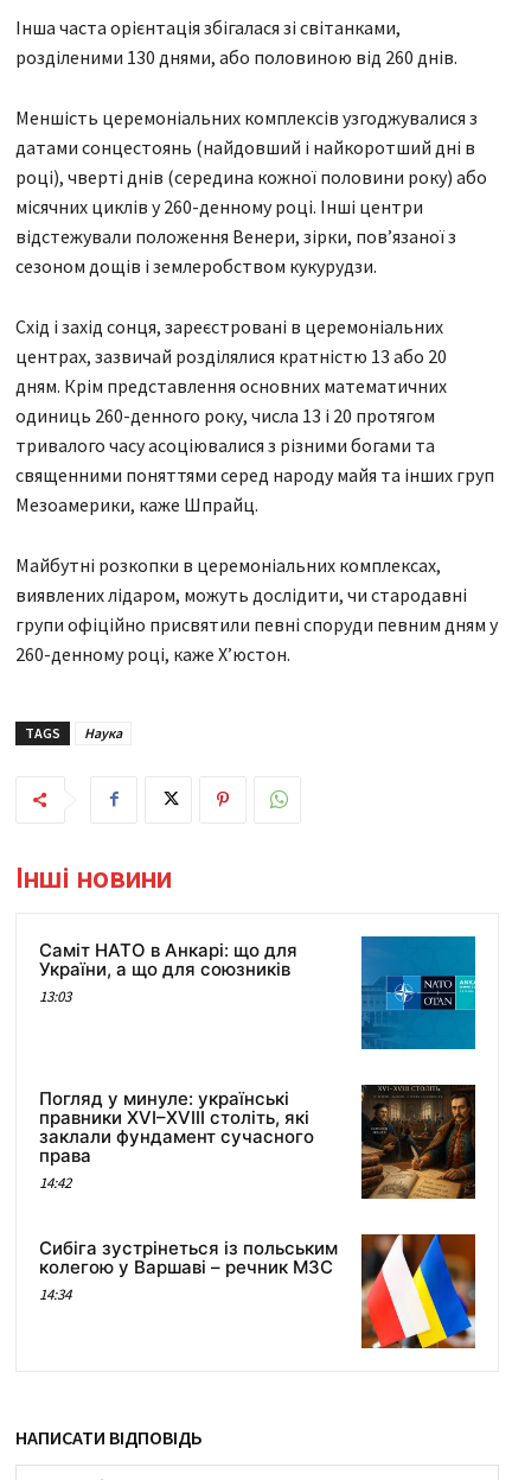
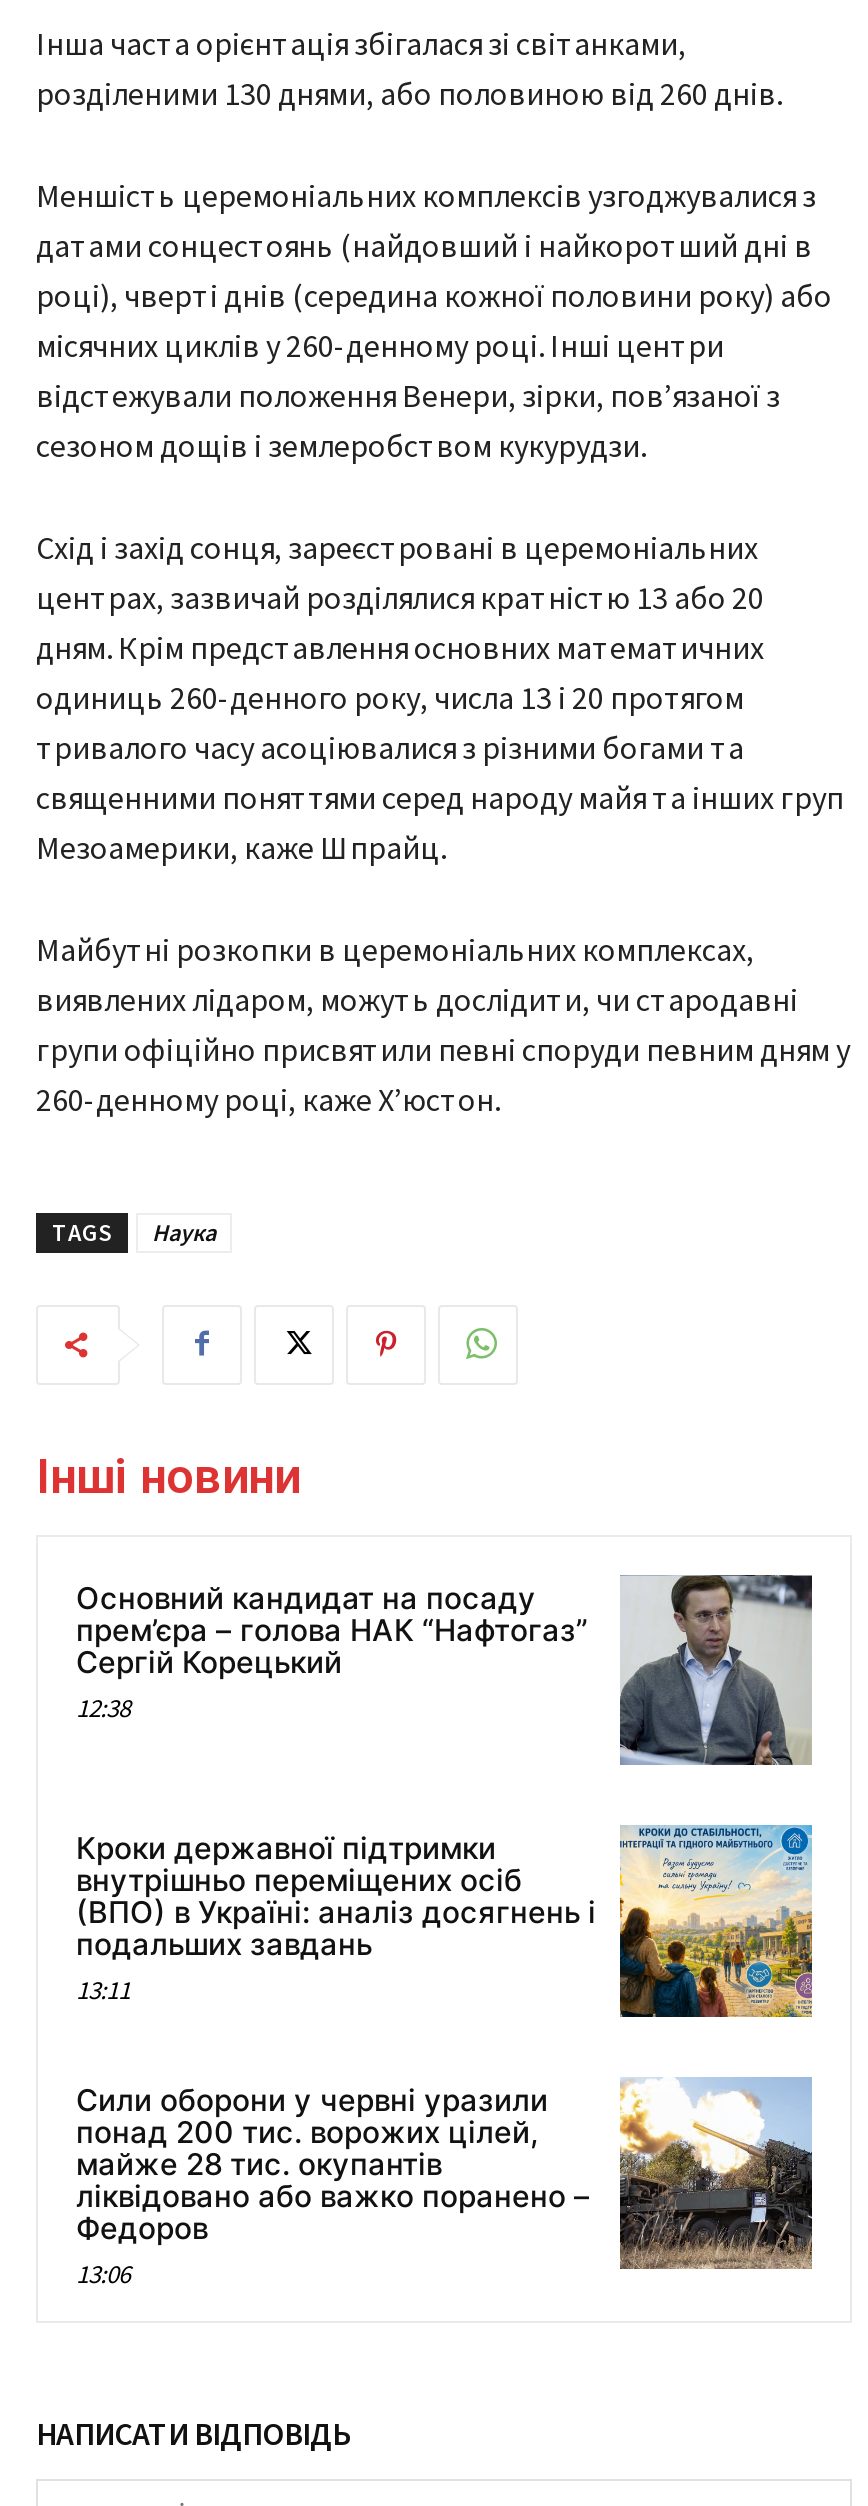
- Саміт НАТО в Анкарі: що для
- України, а що для союзників
- 13:03
+ Основний кандидат на посаду
+ прем’єра – голова НАК “Нафтогаз”
+ Сергій Корецький
+ 12:38

- [image]
+ [image]

- [image]
- Погляд у минуле: українські
- правники XVI–XVIII століть, які
- заклали фундамент сучасного
- права
- 14:42
+ [image]
+ Кроки державної підтримки
+ внутрішньо переміщених осіб
+ (ВПО) в Україні: аналіз досягнень і
+ подальших завдань
+ 13:11

- [image]
- Сибіга зустрінеться із польським
- колегою у Варшаві – речник МЗС
- 14:34
+ [image]
+ Сили оборони у червні уразили
+ понад 200 тис. ворожих цілей,
+ майже 28 тис. окупантів
+ ліквідовано або важко поранено –
+ Федоров
+ 13:06
